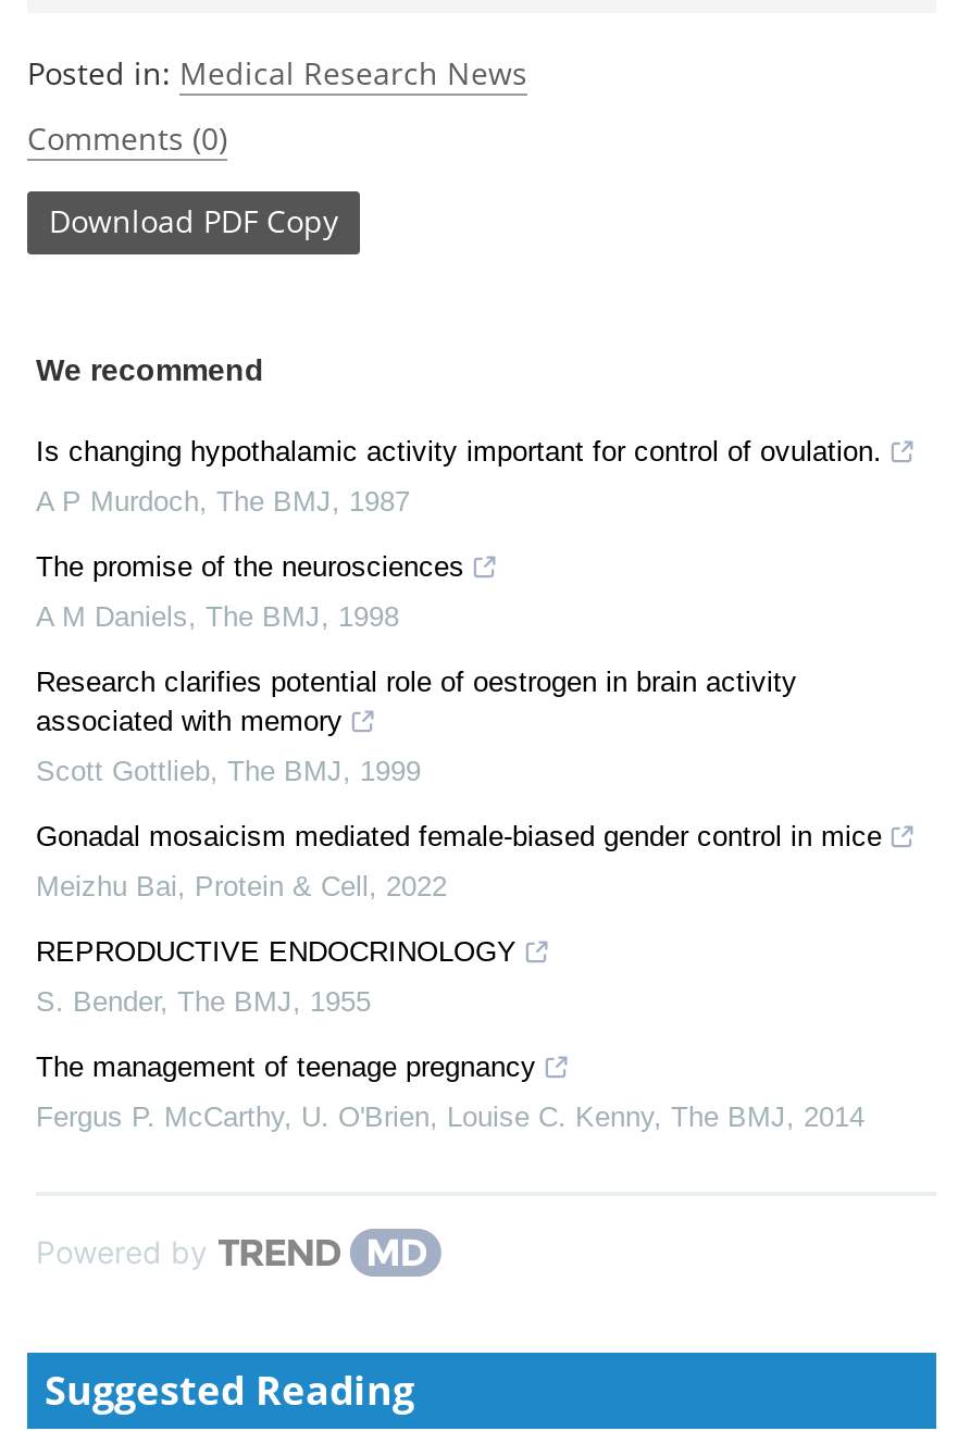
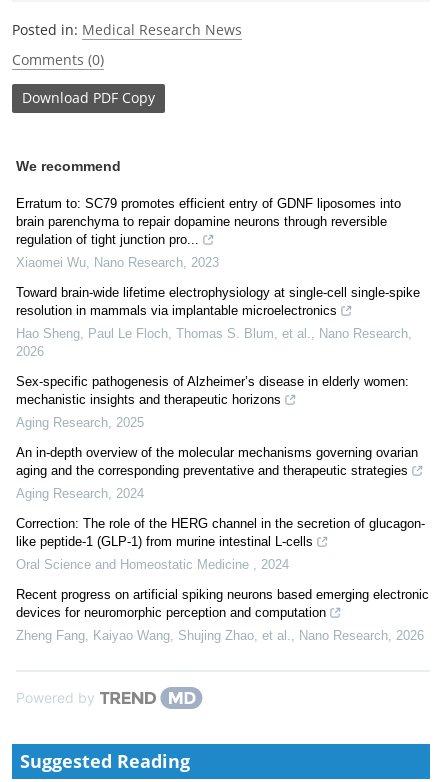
- Is changing hypothalamic activity important for control of ovulation.
+ Erratum to: SC79 promotes efficient entry of GDNF liposomes into
+ brain parenchyma to repair dopamine neurons through reversible
+ regulation of tight junction pro...

- A P Murdoch, The BMJ, 1987
+ Xiaomei Wu, Nano Research, 2023

- The promise of the neurosciences
+ Toward brain-wide lifetime electrophysiology at single-cell single-spike
+ resolution in mammals via implantable microelectronics

- A M Daniels, The BMJ, 1998
+ Hao Sheng, Paul Le Floch, Thomas S. Blum, et al., Nano Research,
+ 2026

- Research clarifies potential role of oestrogen in brain activity
- associated with memory
+ Sex-specific pathogenesis of Alzheimer’s disease in elderly women:
+ mechanistic insights and therapeutic horizons

- Scott Gottlieb, The BMJ, 1999
+ Aging Research, 2025

- Gonadal mosaicism mediated female-biased gender control in mice
+ An in-depth overview of the molecular mechanisms governing ovarian
+ aging and the corresponding preventative and therapeutic strategies

- Meizhu Bai, Protein & Cell, 2022
+ Aging Research, 2024

- REPRODUCTIVE ENDOCRINOLOGY
+ Correction: The role of the HERG channel in the secretion of glucagon-
+ like peptide-1 (GLP-1) from murine intestinal L-cells

- S. Bender, The BMJ, 1955
+ Oral Science and Homeostatic Medicine, 2024

- The management of teenage pregnancy
+ Recent progress on artificial spiking neurons based emerging electronic
+ devices for neuromorphic perception and computation

- Fergus P. McCarthy, U. O'Brien, Louise C. Kenny, The BMJ, 2014
+ Zheng Fang, Kaiyao Wang, Shujing Zhao, et al., Nano Research, 2026
